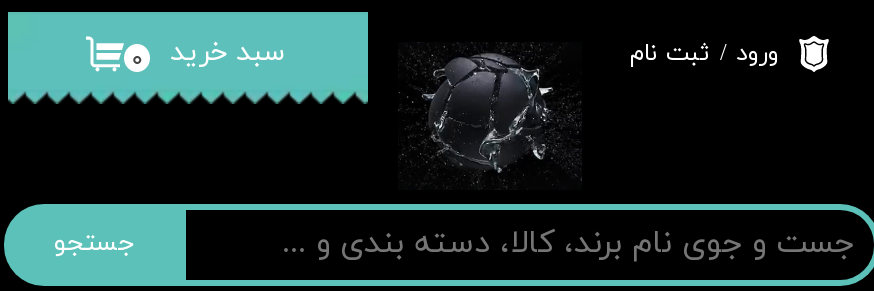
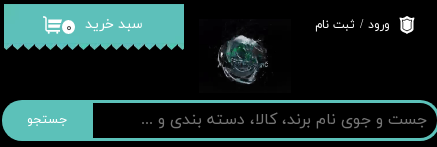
- [image]
+ [image]
